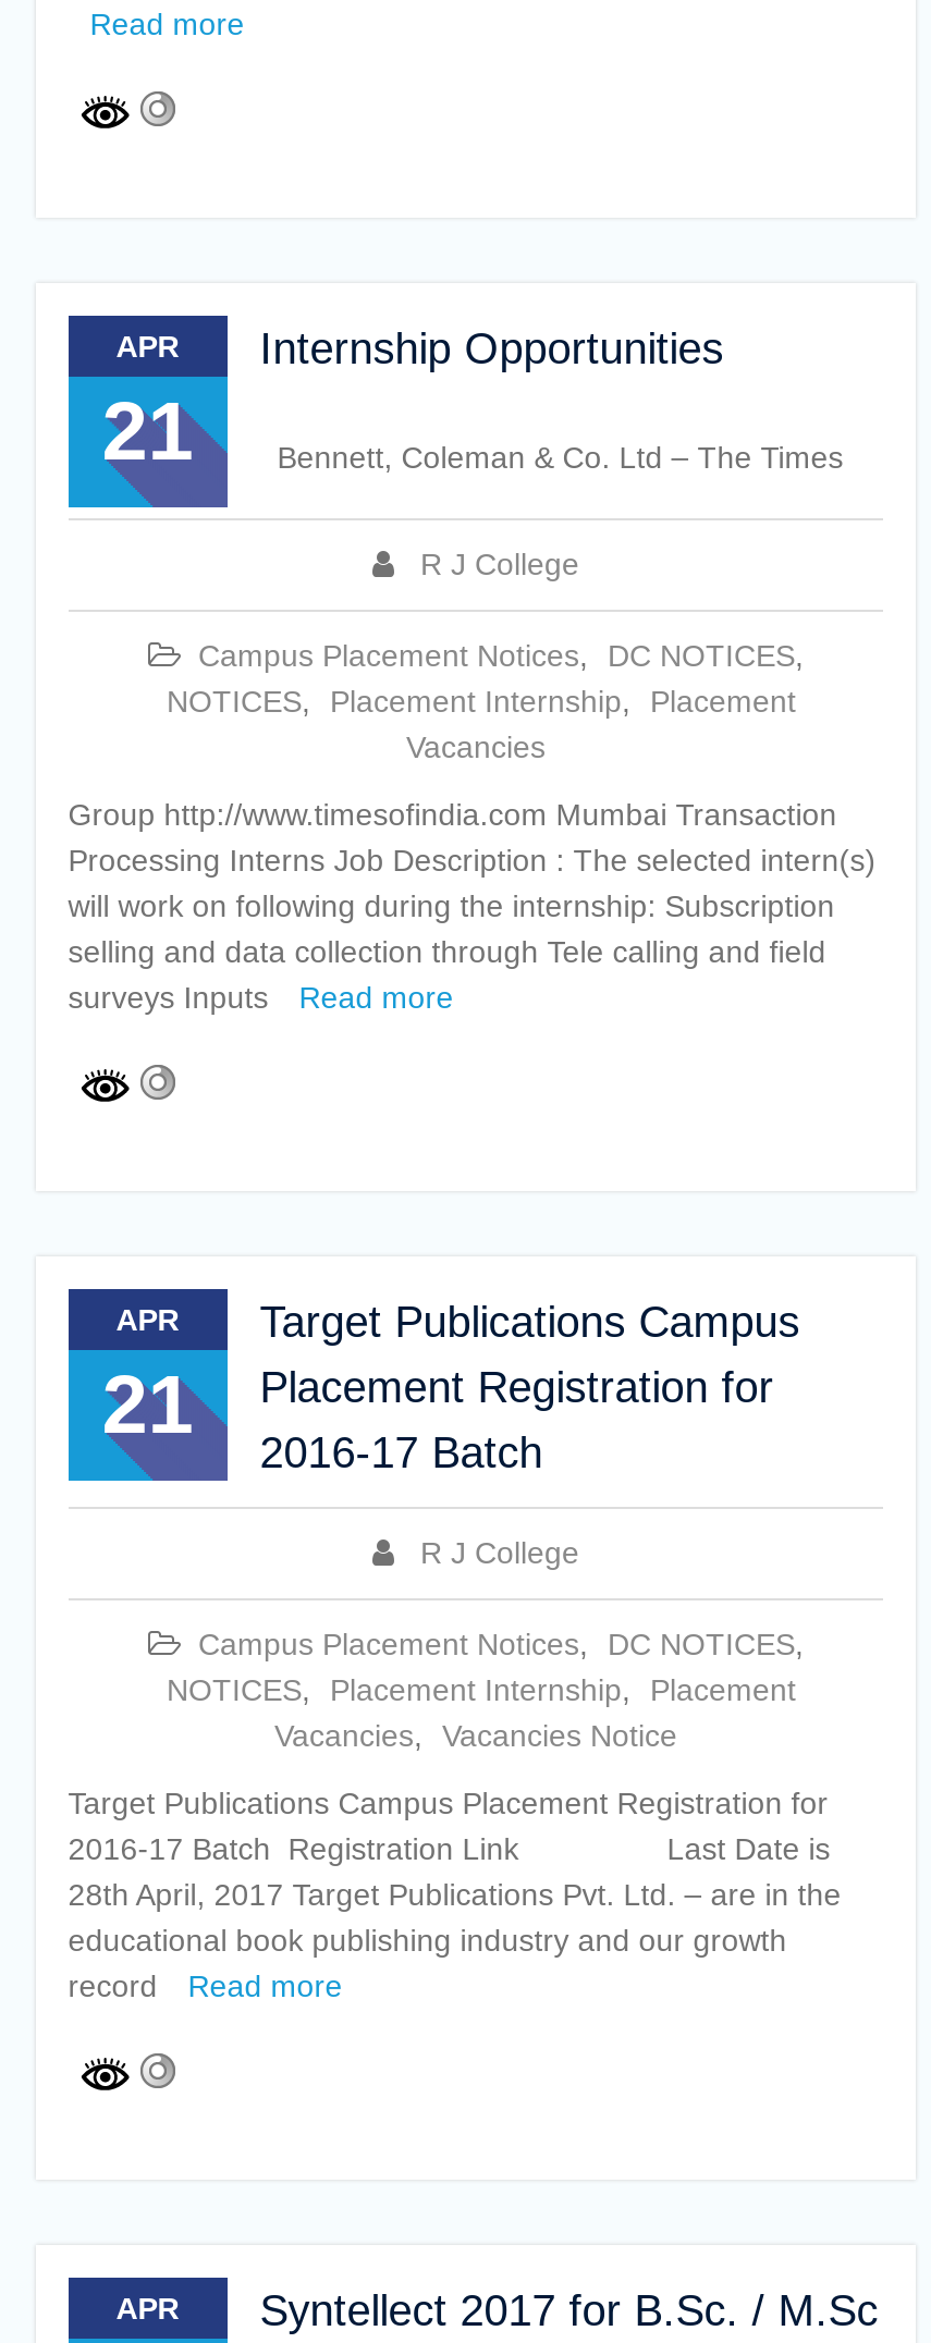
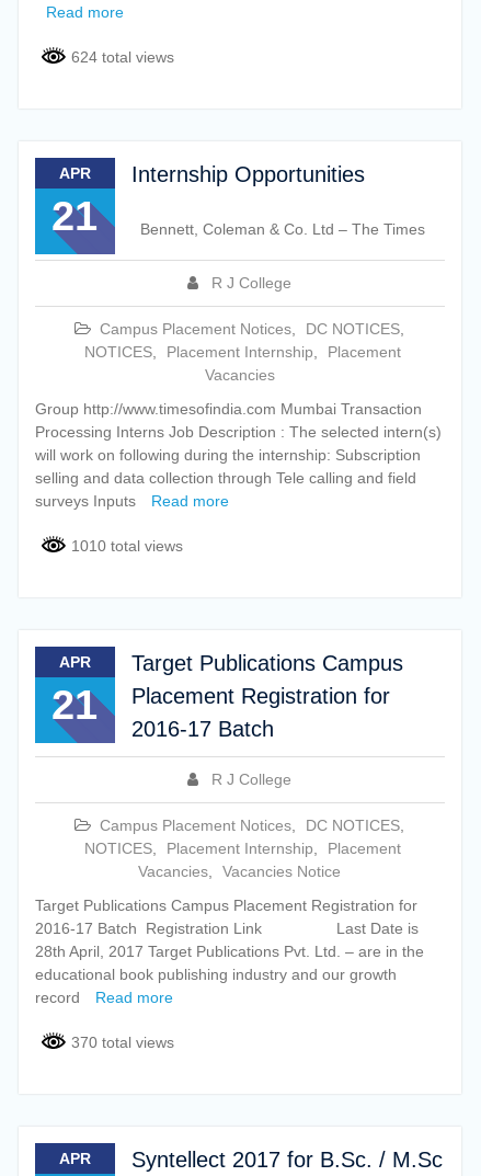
+ 624 total views

+ 1010 total views

+ 370 total views
